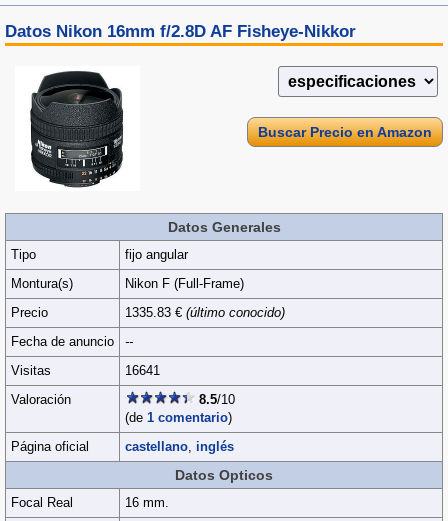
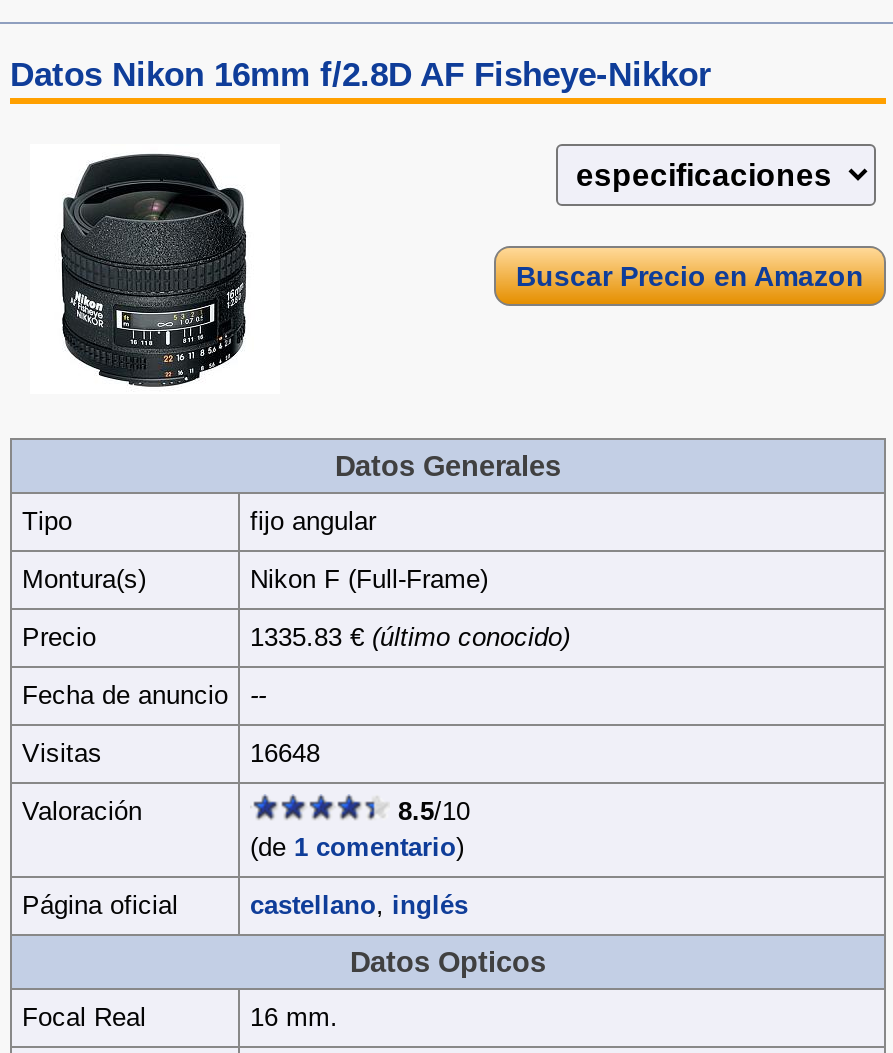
- 16641
+ 16648
